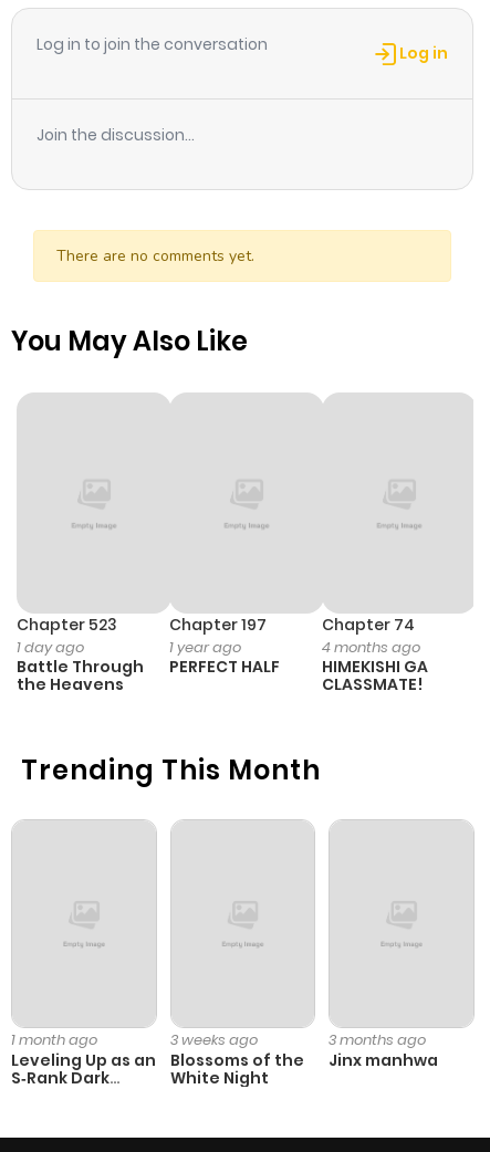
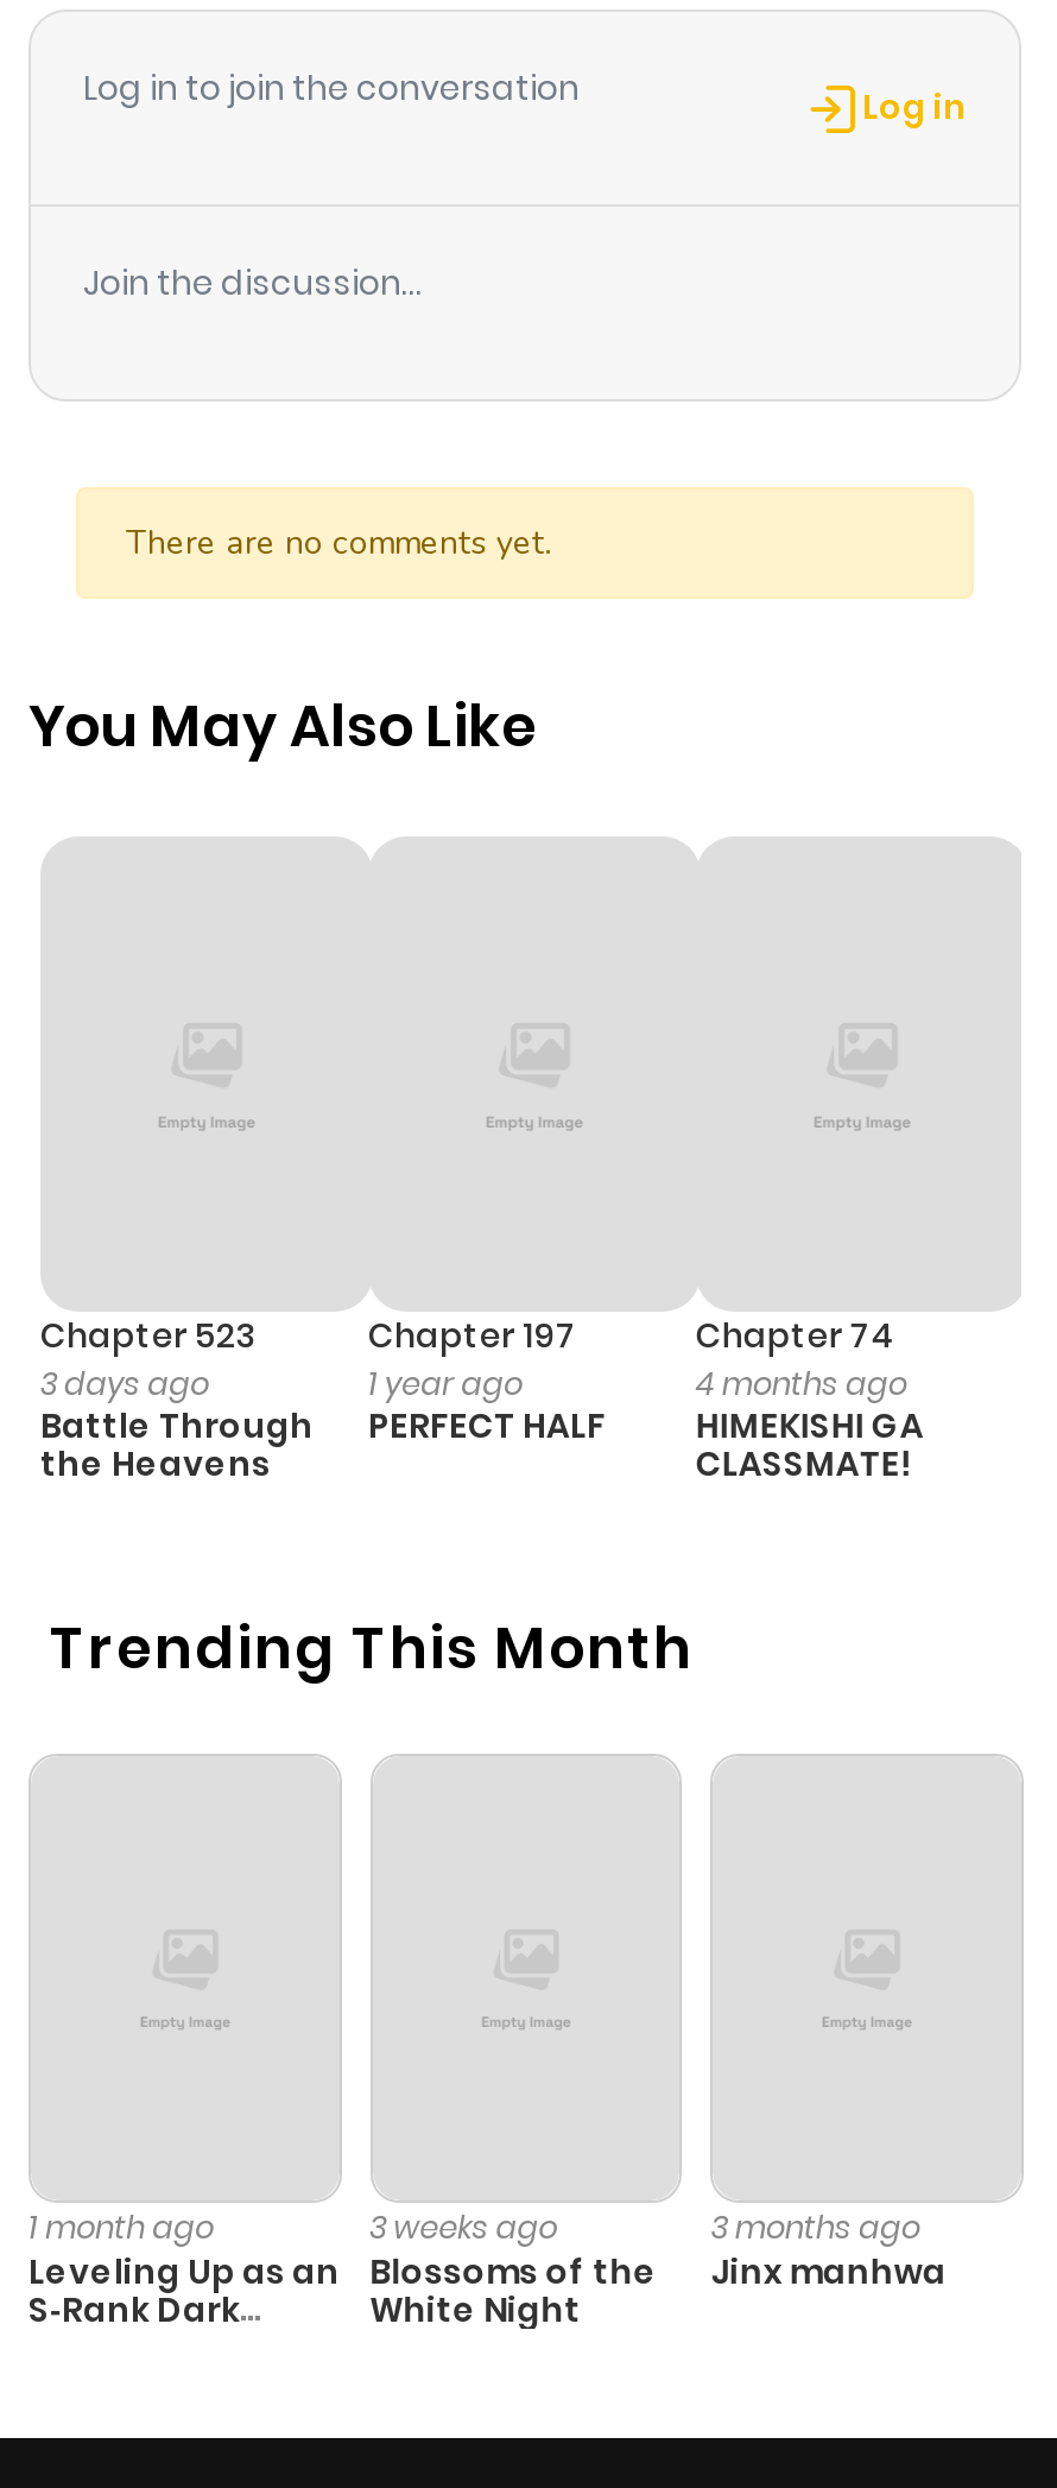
- 1 day ago
+ 3 days ago
